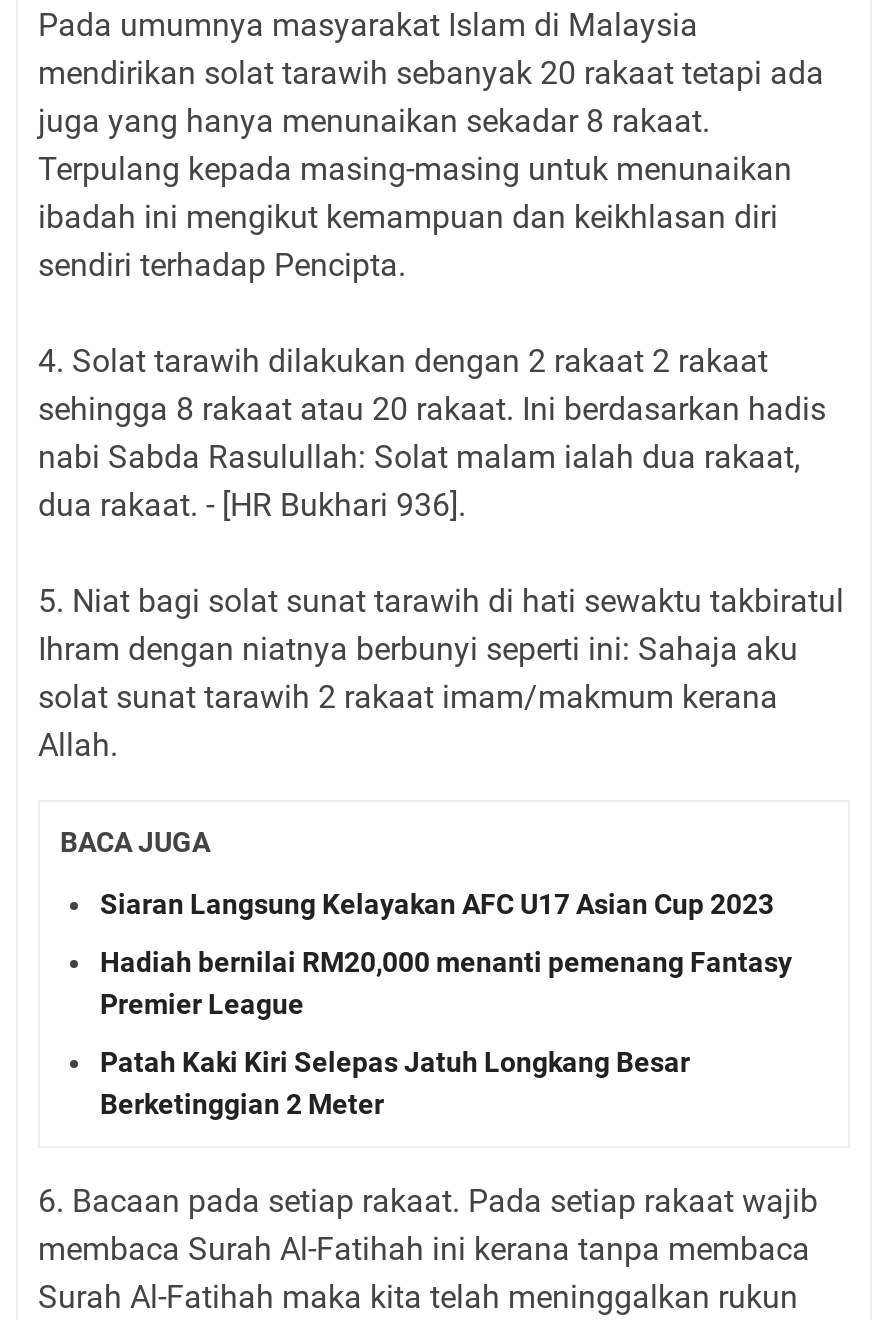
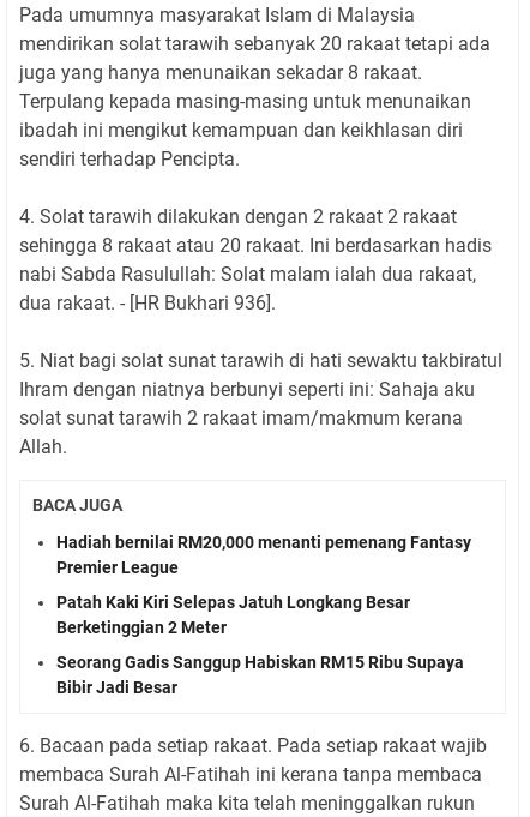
- Siaran Langsung Kelayakan AFC U17 Asian Cup 2023

moved up: Hadiah bernilai RM20,000 menanti pemenang Fantasy | Premier League | Patah Kaki Kiri Selepas Jatuh Longkang Besar | Berketinggian 2 Meter

+ Seorang Gadis Sanggup Habiskan RM15 Ribu Supaya
+ Bibir Jadi Besar
